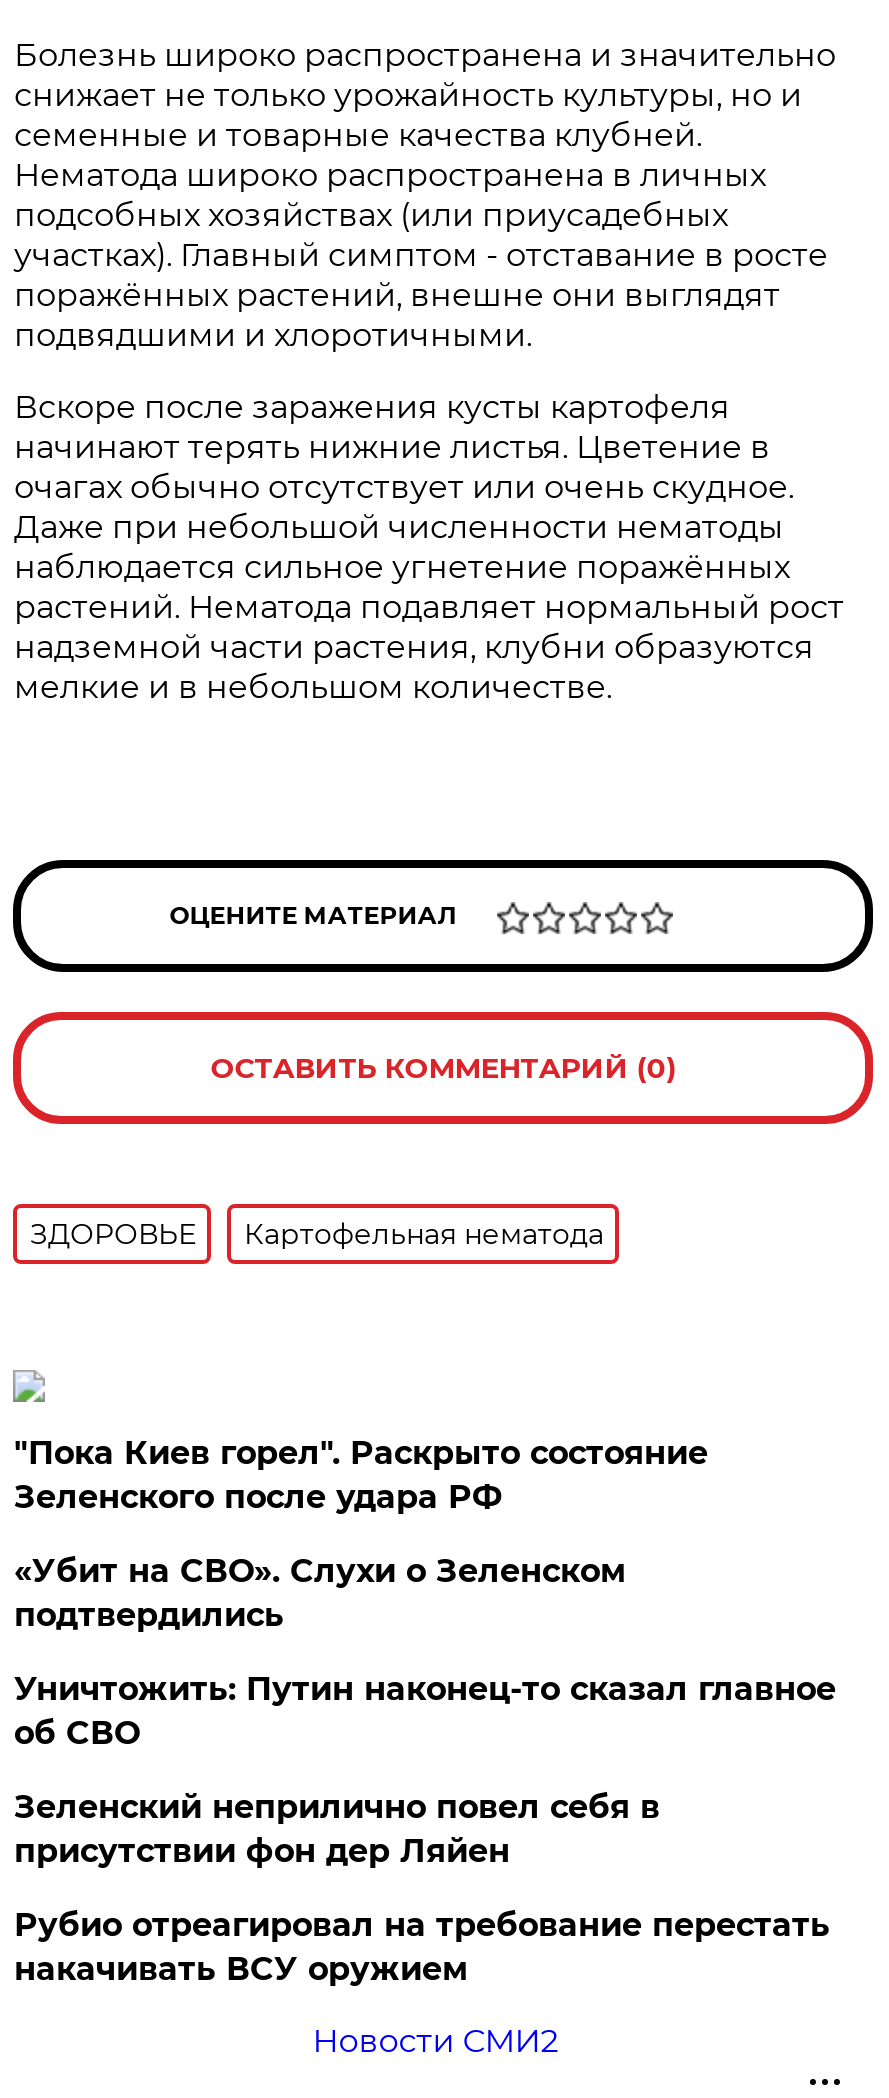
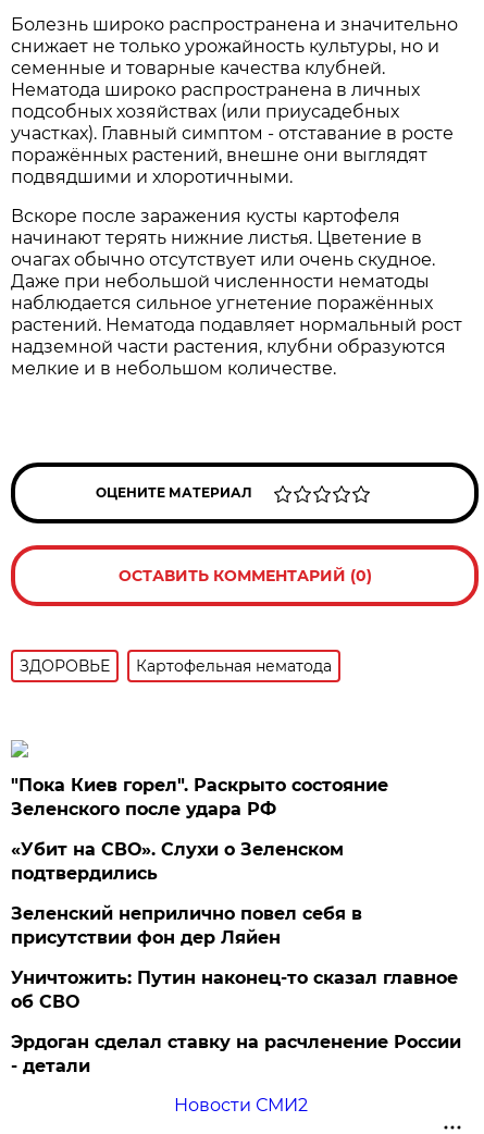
moved down: Уничтожить: Путин наконец-то сказал главное | об СВО

moved up: Зеленский неприлично повел cебя в | присутствии фон дер Ляйен

- Рубио отреагировал на требование перестать
- накачивать ВСУ оружием
+ Эрдоган сделал ставку на расчленение России
+ - детали
